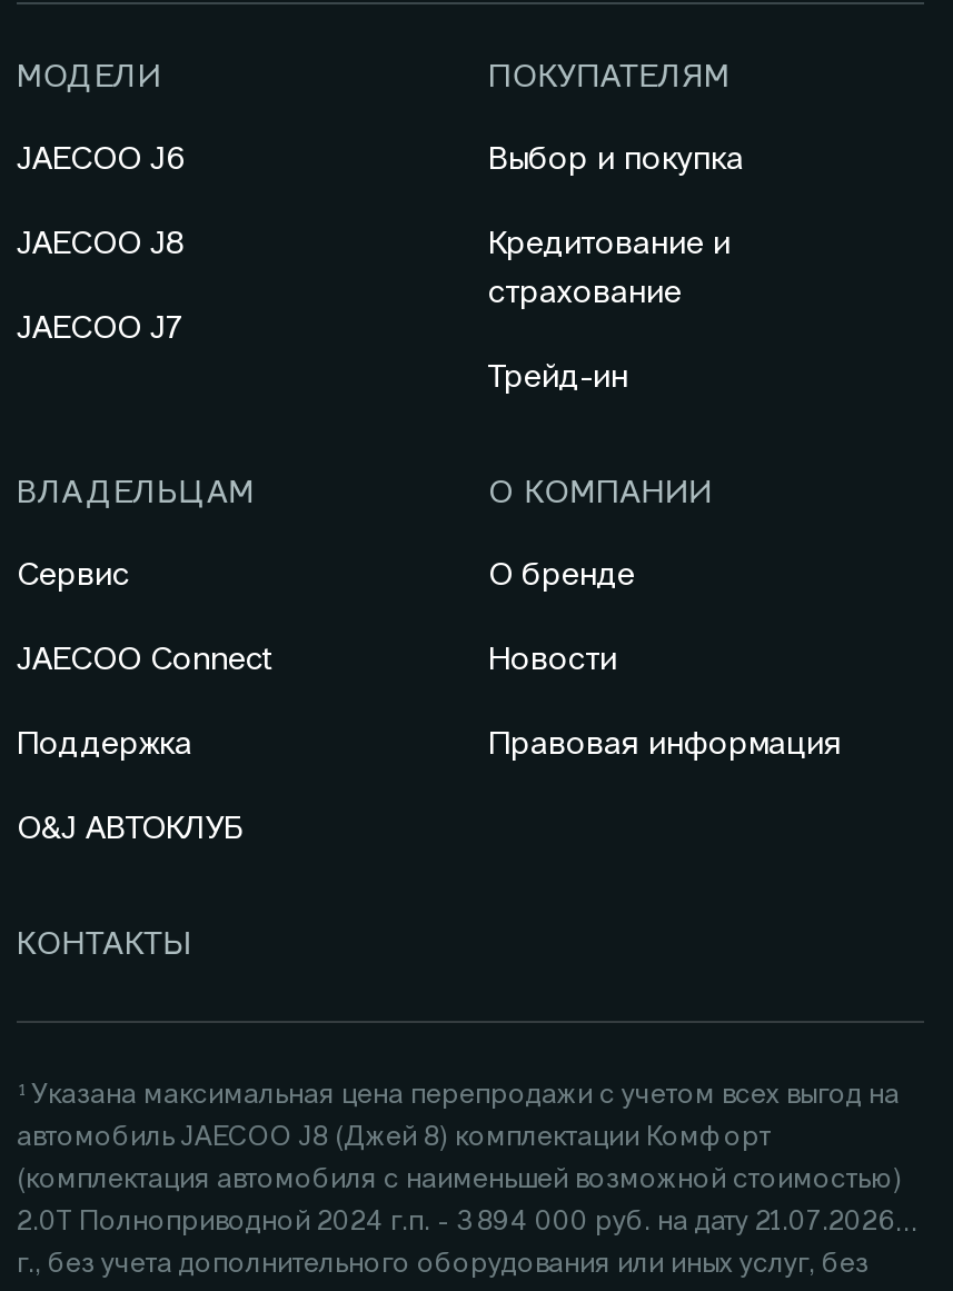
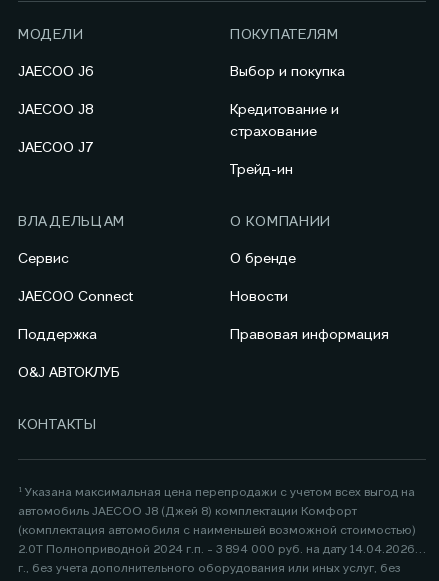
- 2.0Т Полноприводной 2024 г.п. - 3 894 000 руб. на дату 21.07.2026
+ 2.0Т Полноприводной 2024 г.п. - 3 894 000 руб. на дату 14.04.2026
